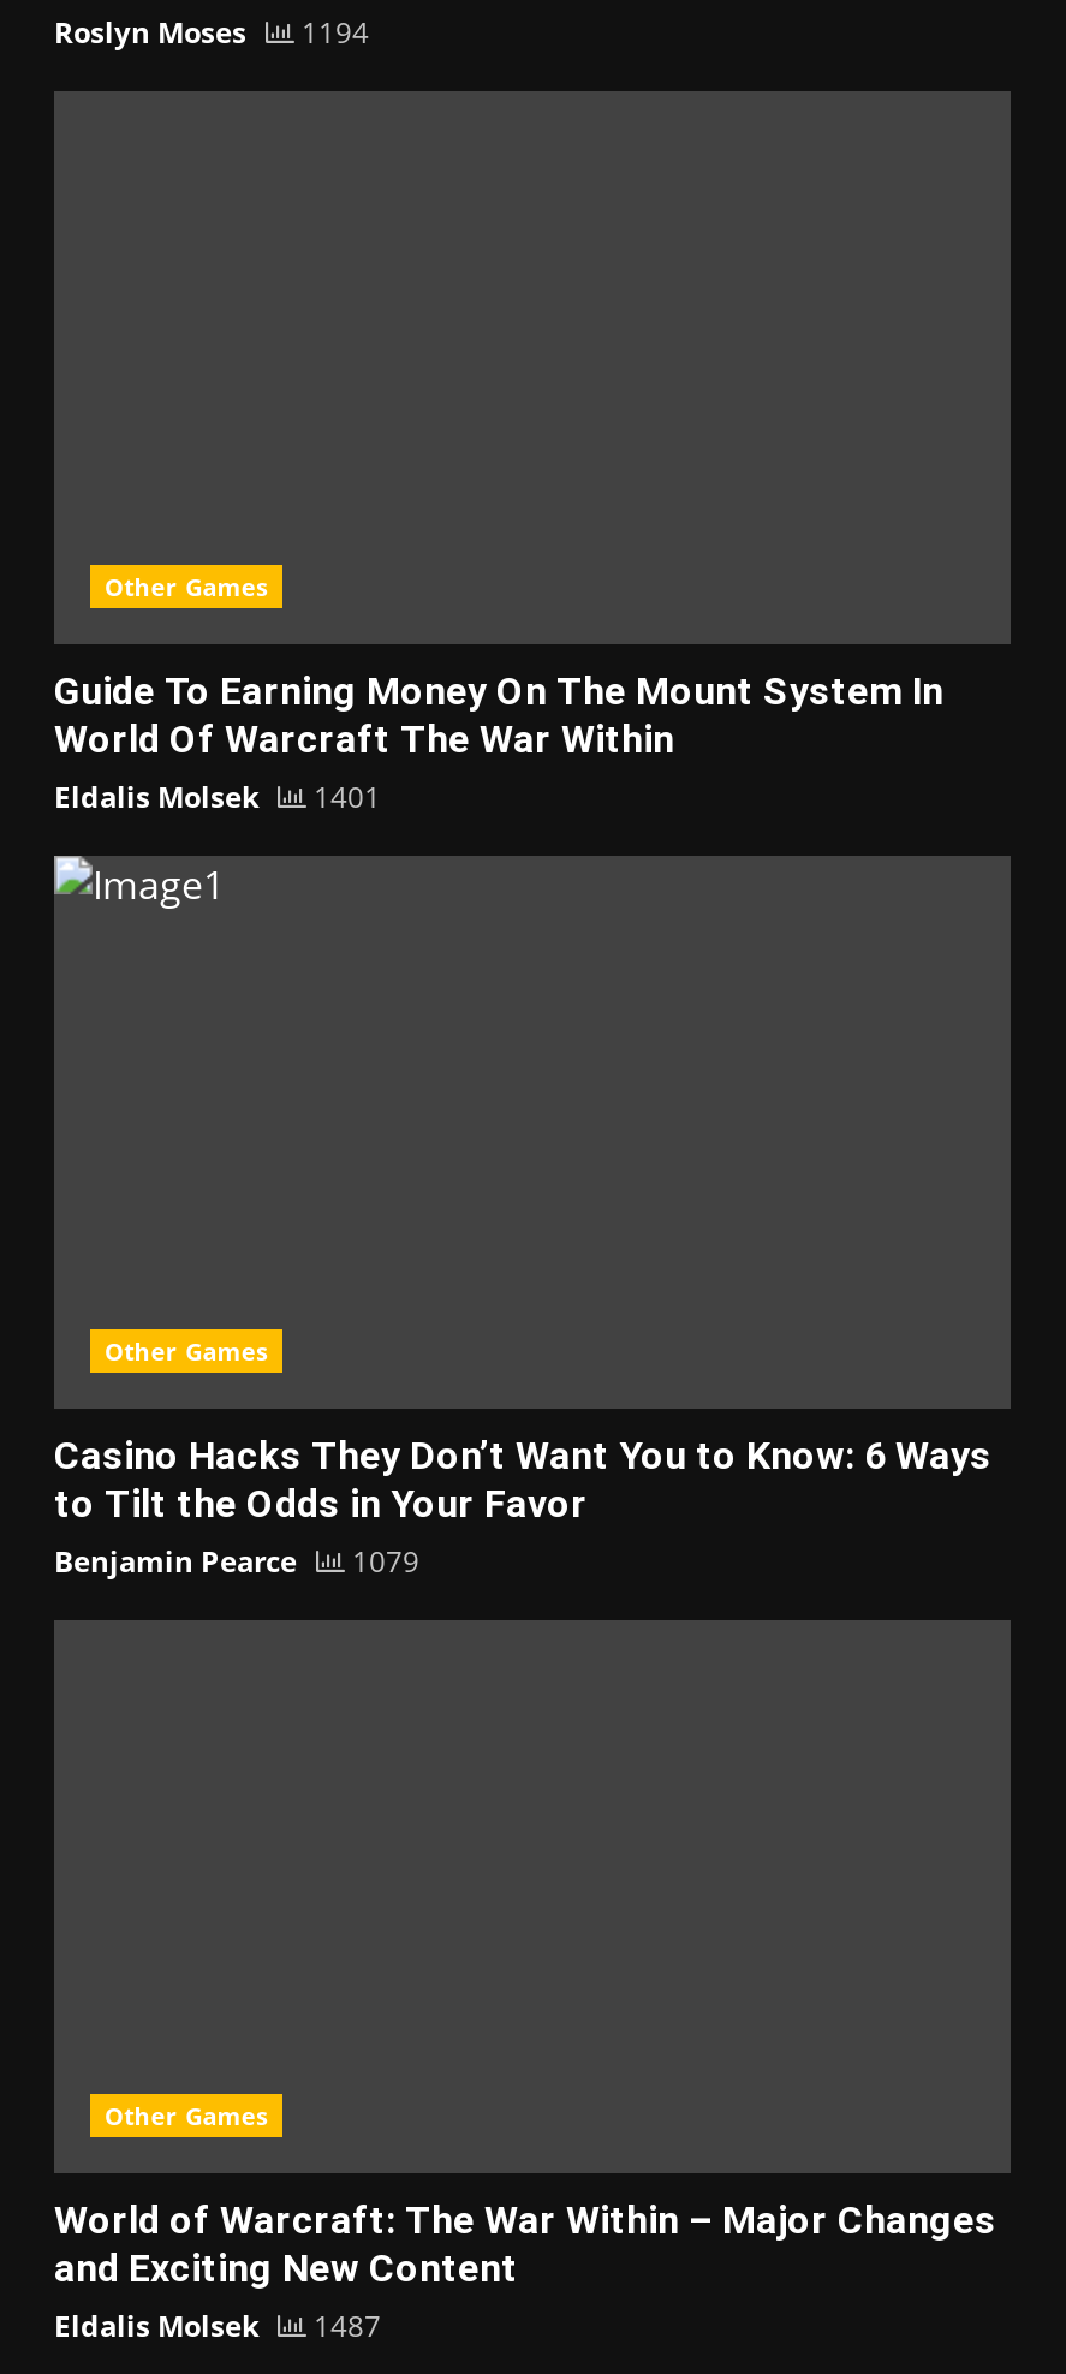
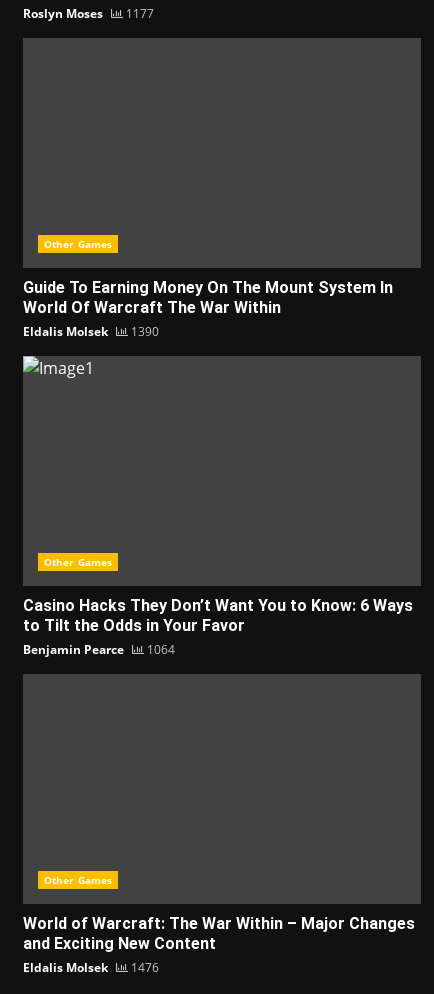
- Roslyn Moses 1194
+ Roslyn Moses 1177

- Eldalis Molsek 1401
+ Eldalis Molsek 1390

- Benjamin Pearce 1079
+ Benjamin Pearce 1064

- Eldalis Molsek 1487
+ Eldalis Molsek 1476
